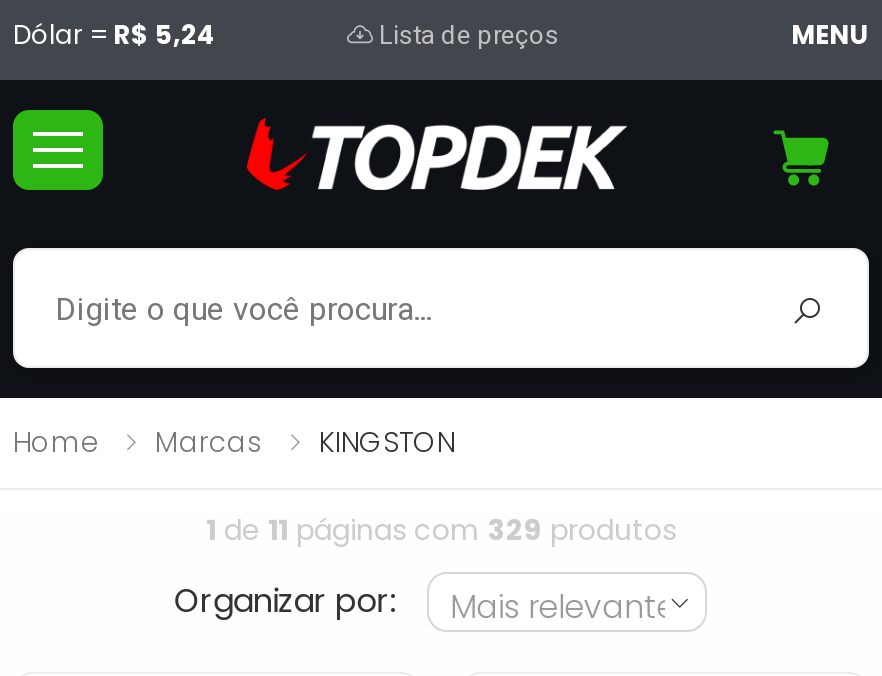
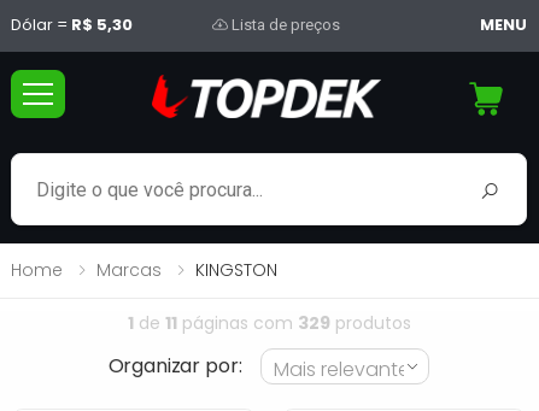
- Dólar = R$ 5,24
+ Dólar = R$ 5,30
